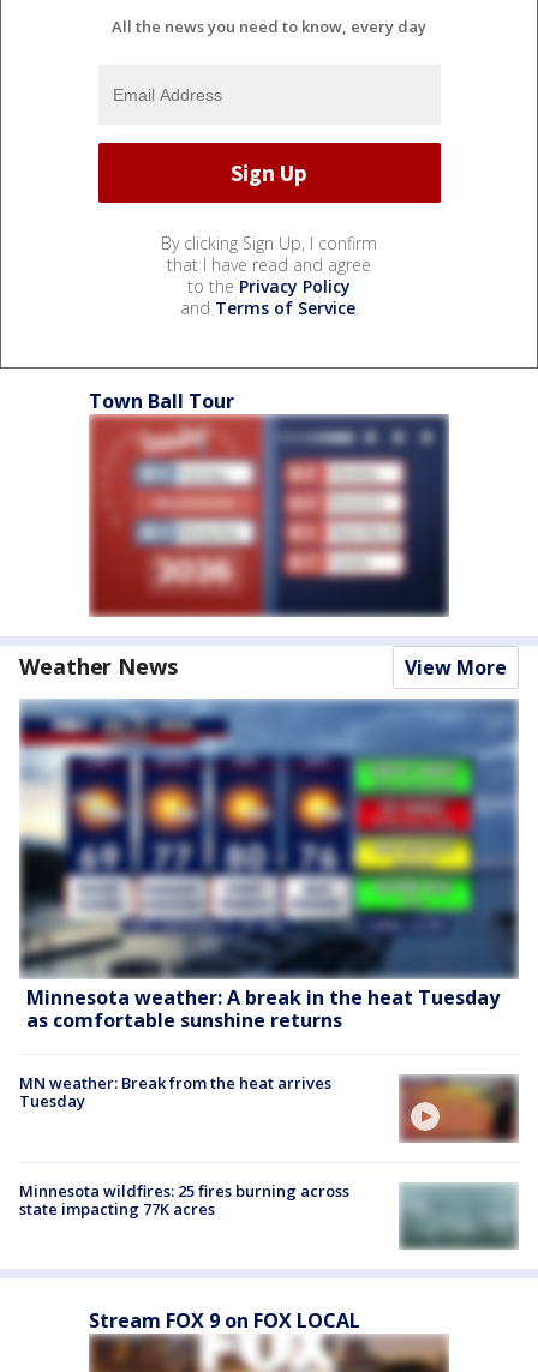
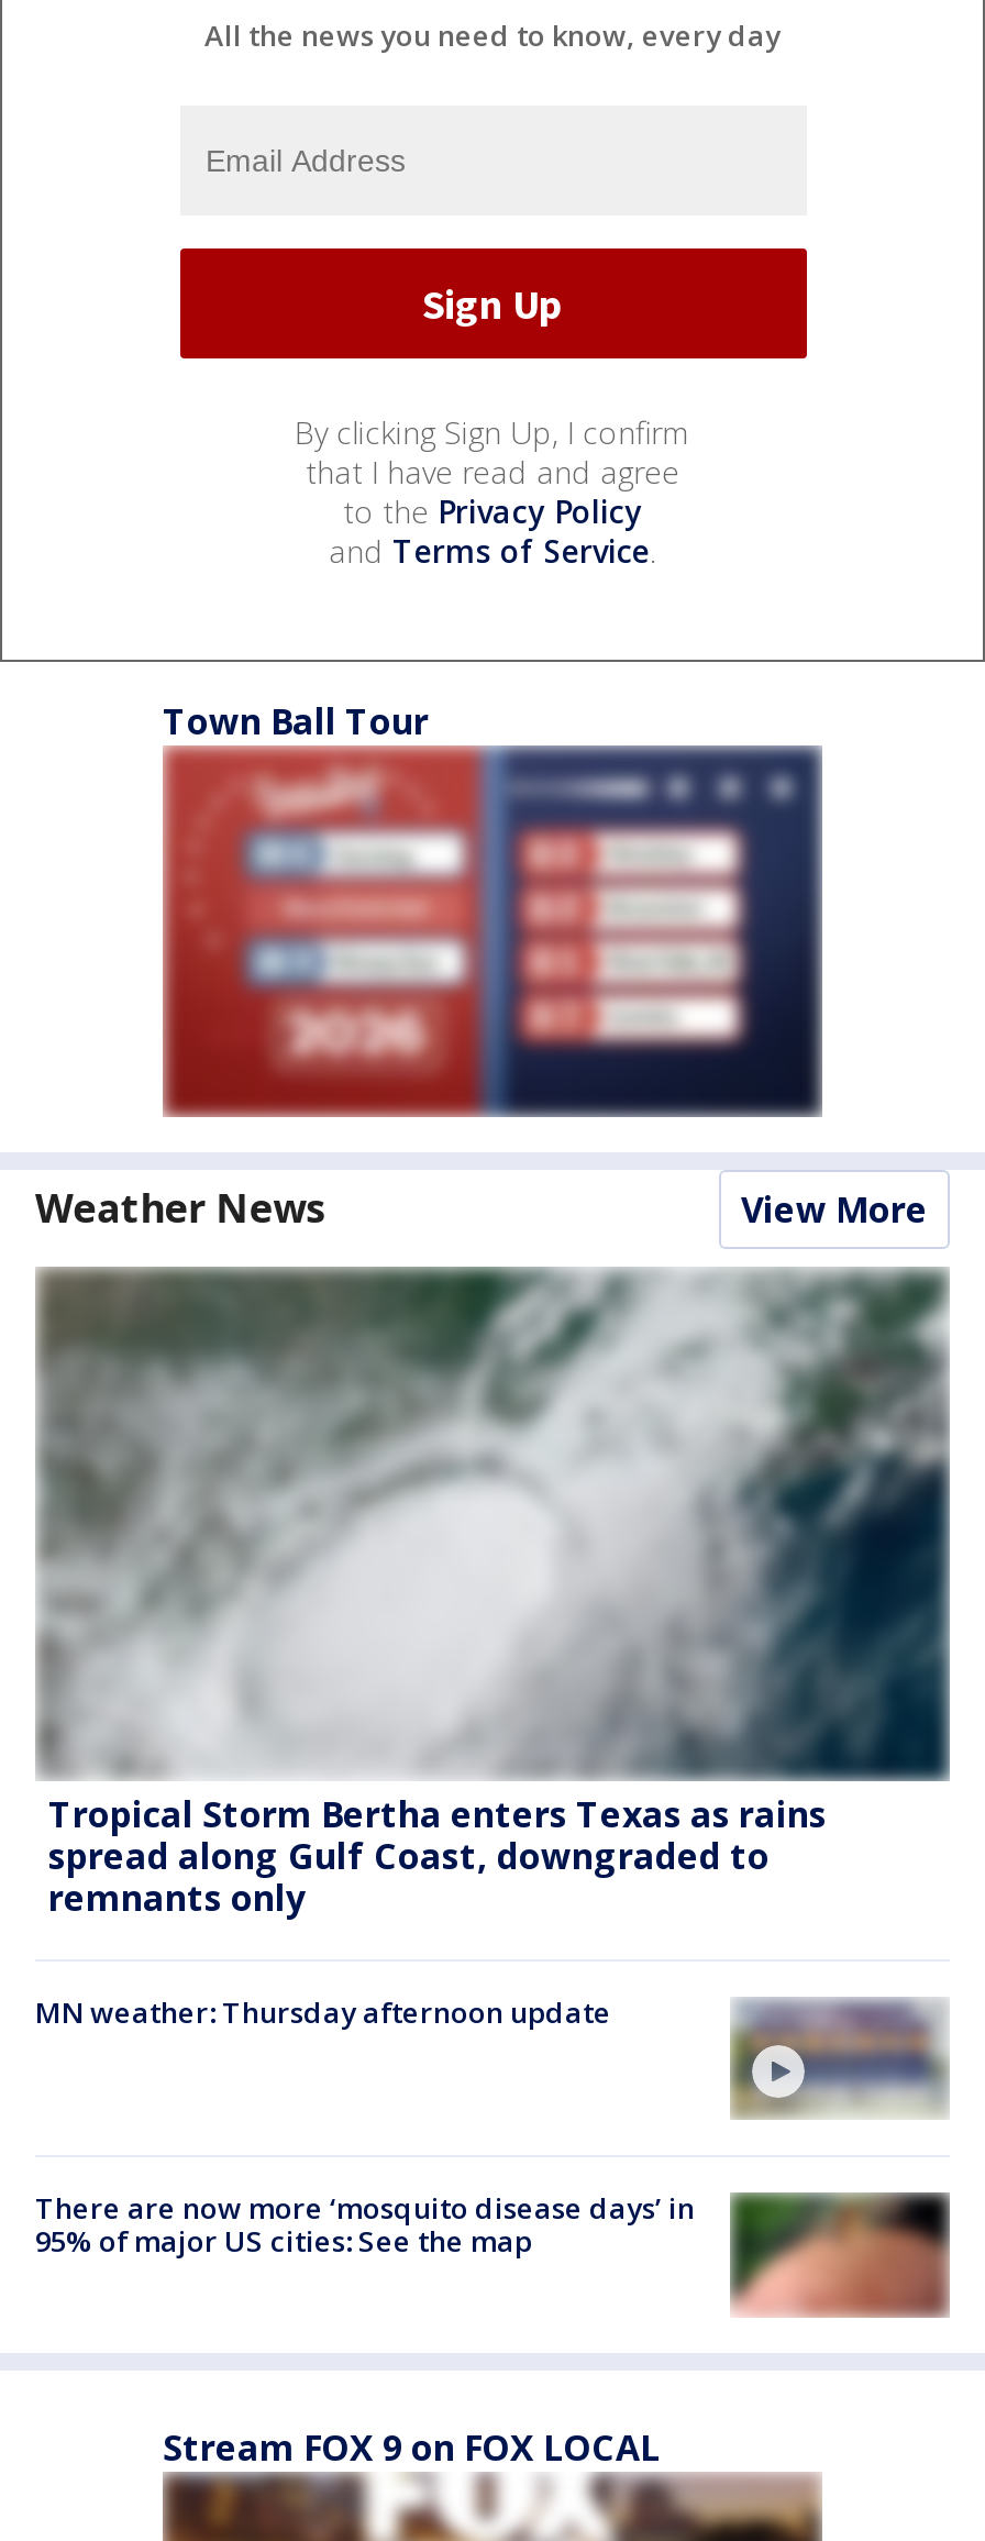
- [image]
- Minnesota weather: A break in the heat Tuesday
- as comfortable sunshine returns
+ [image]
+ Tropical Storm Bertha enters Texas as rains
+ spread along Gulf Coast, downgraded to
+ remnants only

- MN weather: Break from the heat arrives
- Tuesday
+ MN weather: Thursday afternoon update

- [image]
+ [image]

- Minnesota wildfires: 25 fires burning across
- state impacting 77K acres
+ There are now more ‘mosquito disease days’ in
+ 95% of major US cities: See the map

- [image]
+ [image]
